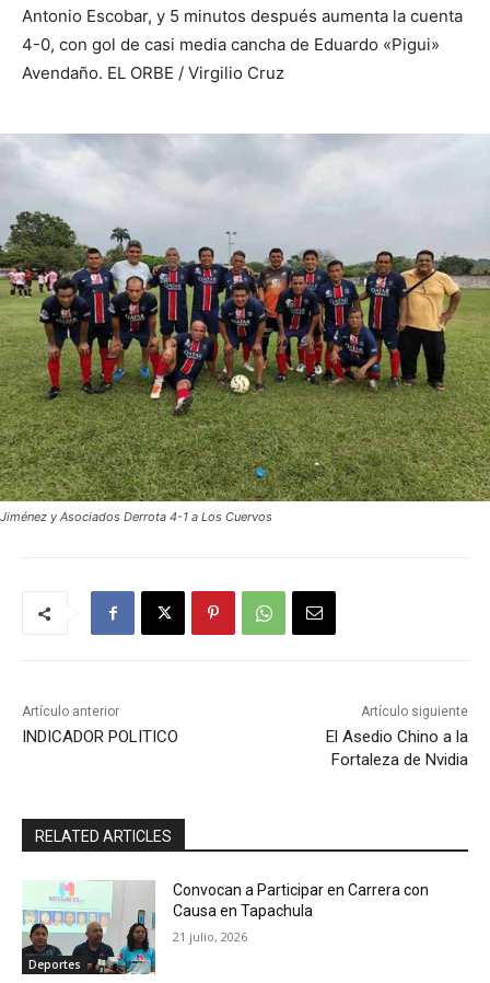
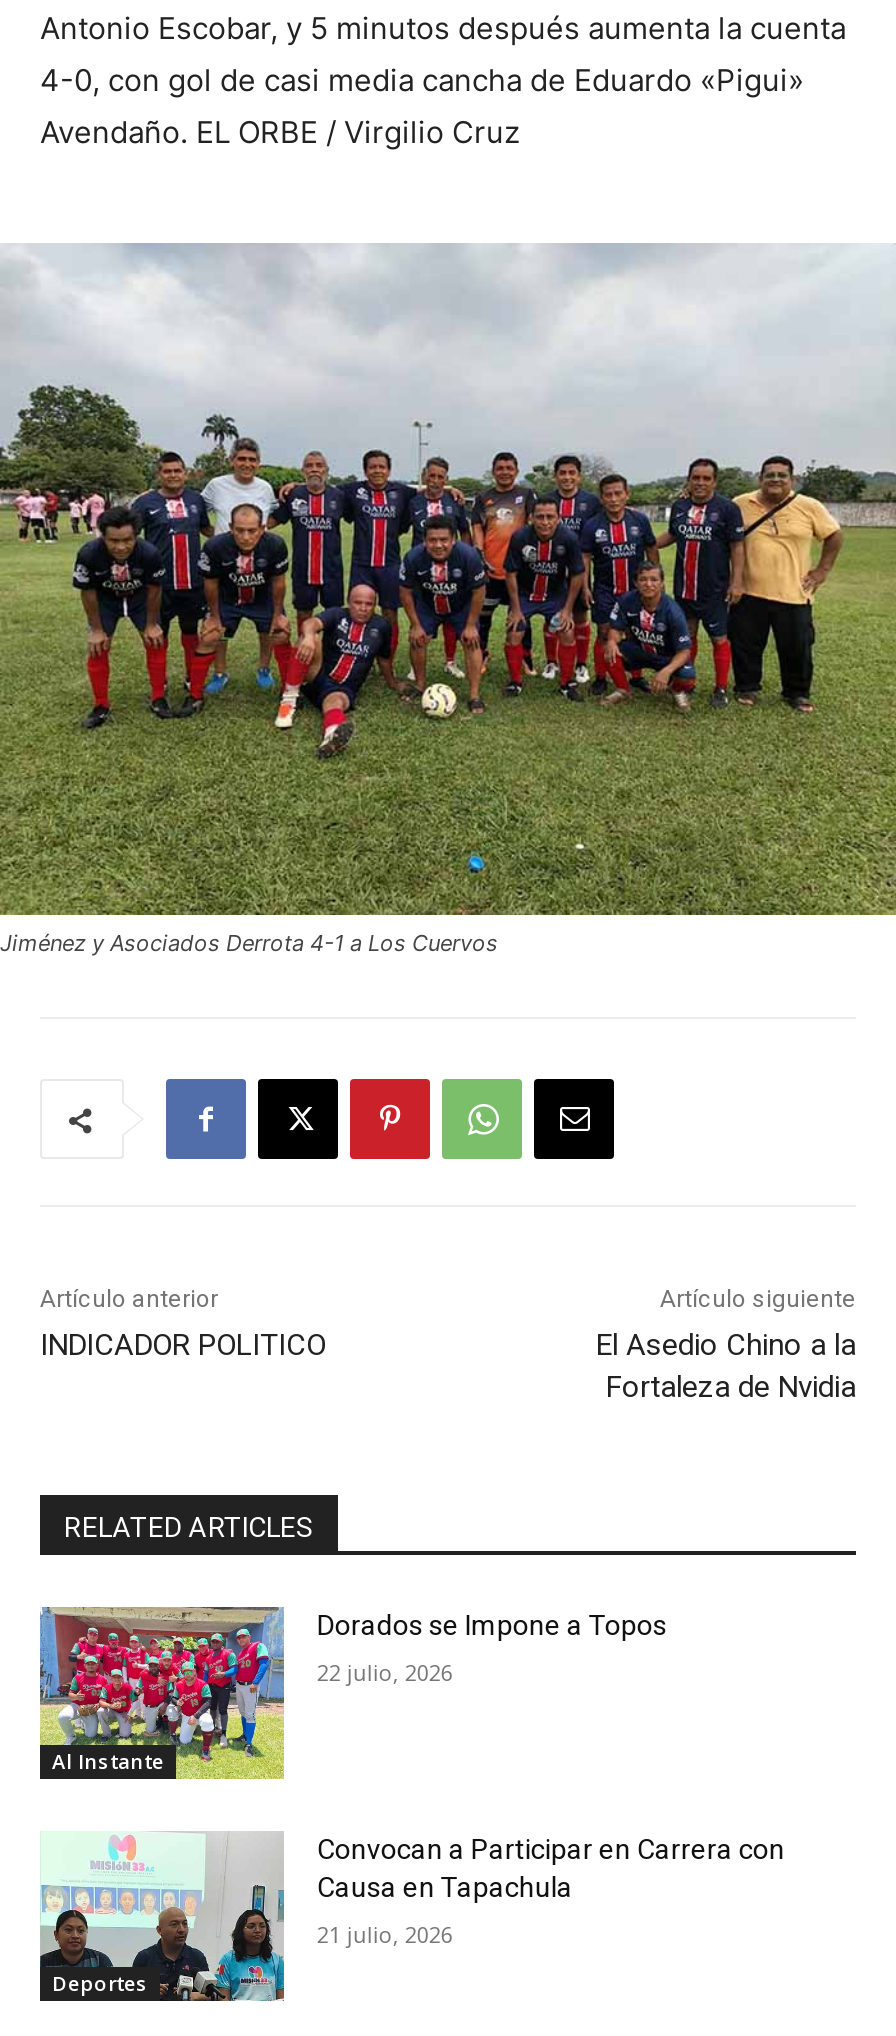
+ [image]
+ Al Instante

+ Dorados se Impone a Topos
+ 22 julio, 2026
